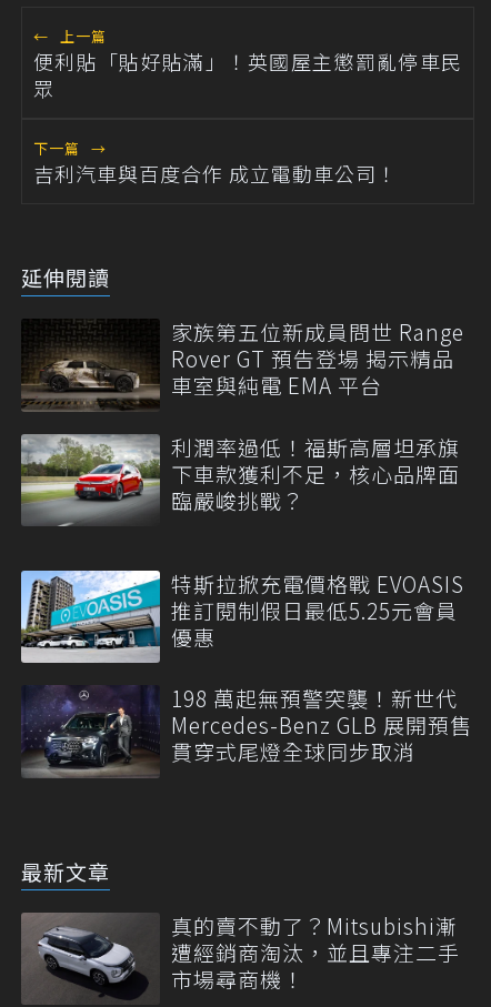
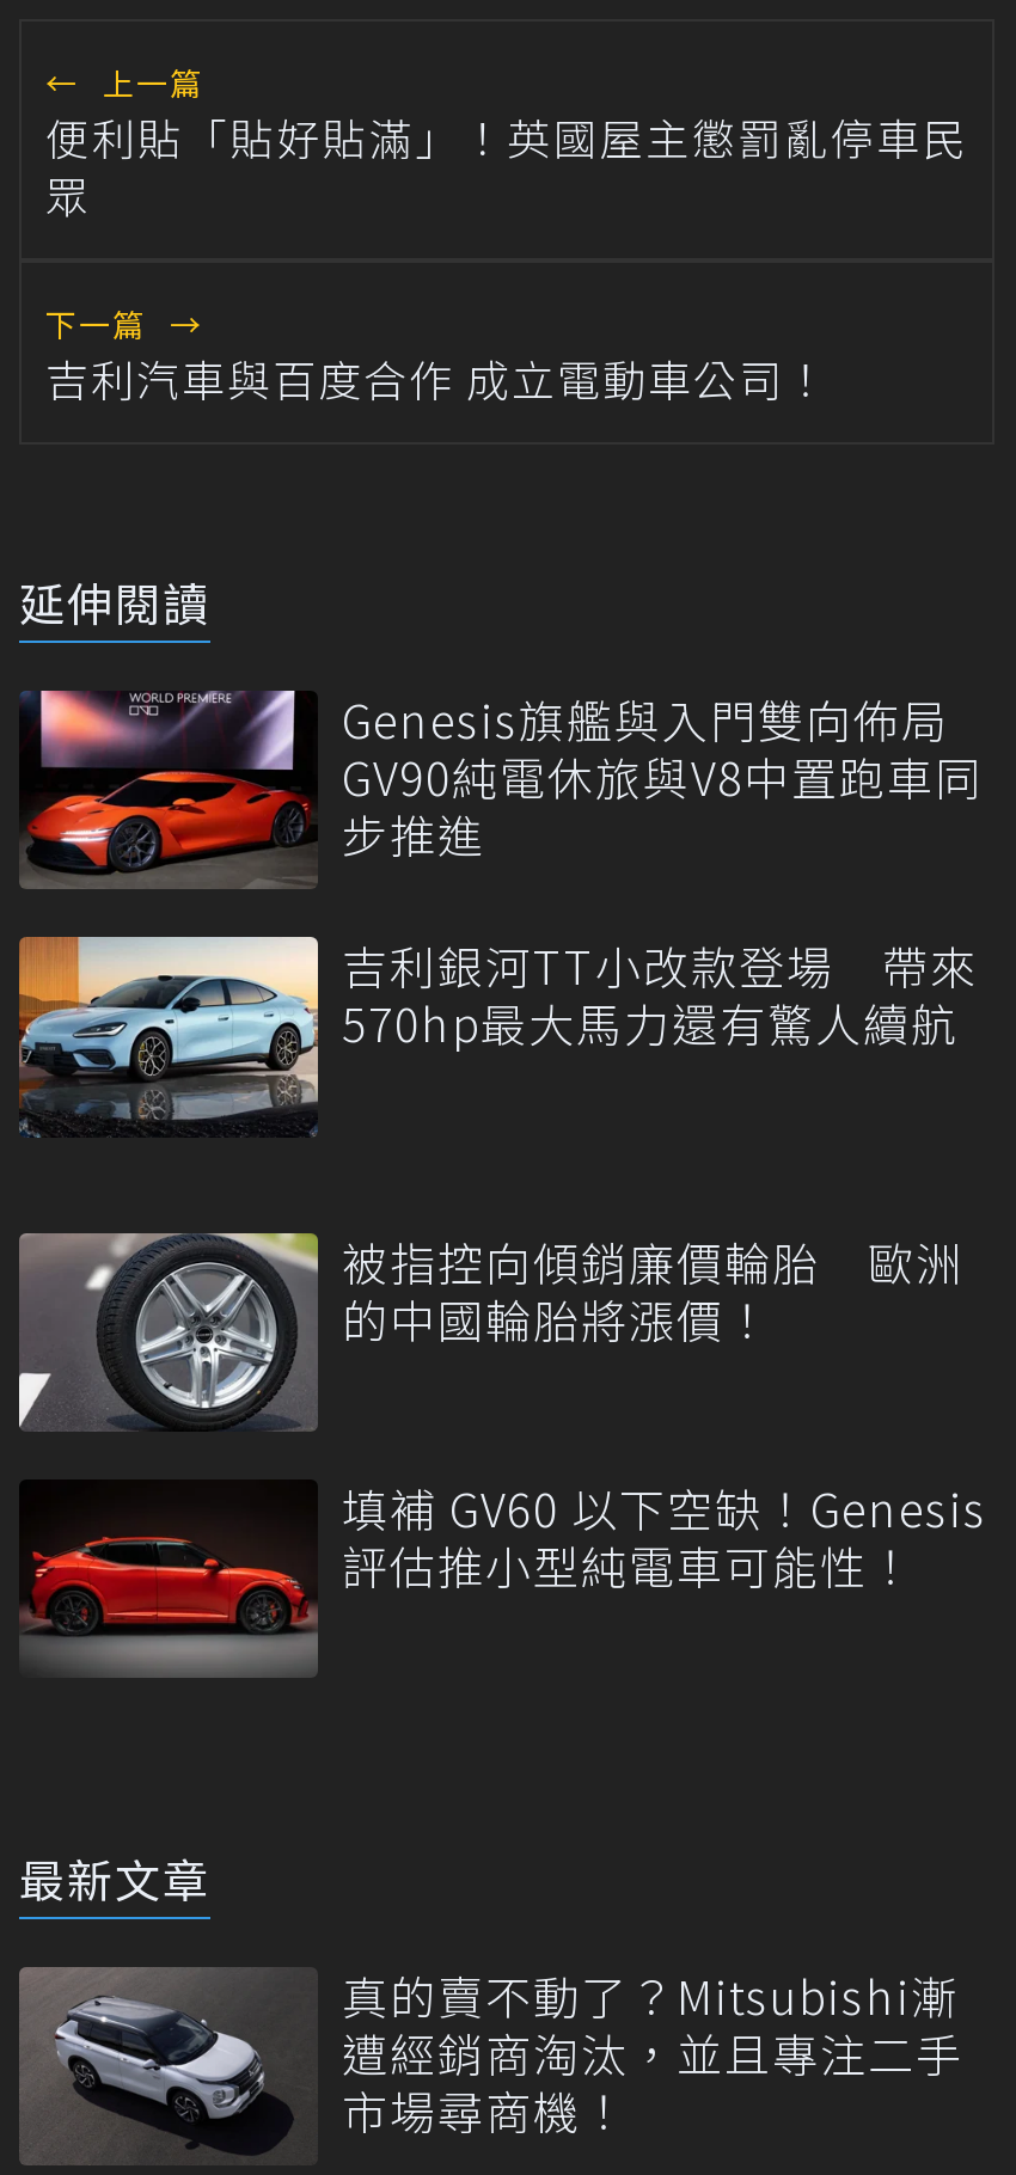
- [image]
- 家族第五位新成員問世 Range
- Rover GT 預告登場 揭示精品
- 車室與純電 EMA 平台
+ [image]
+ Genesis旗艦與入門雙向佈局
+ GV90純電休旅與V8中置跑車同
+ 步推進

- [image]
- 利潤率過低！福斯高層坦承旗
- 下車款獲利不足，核心品牌面
- 臨嚴峻挑戰？
+ [image]
+ 吉利銀河TT小改款登場 帶來
+ 570hp最大馬力還有驚人續航

- [image]
- 特斯拉掀充電價格戰 EVOASIS
- 推訂閱制假日最低5.25元會員
- 優惠
+ [image]
+ 被指控向傾銷廉價輪胎 歐洲
+ 的中國輪胎將漲價！

- [image]
- 198 萬起無預警突襲！新世代
- Mercedes-Benz GLB 展開預售
- 貫穿式尾燈全球同步取消
+ [image]
+ 填補 GV60 以下空缺！Genesis
+ 評估推小型純電車可能性！
